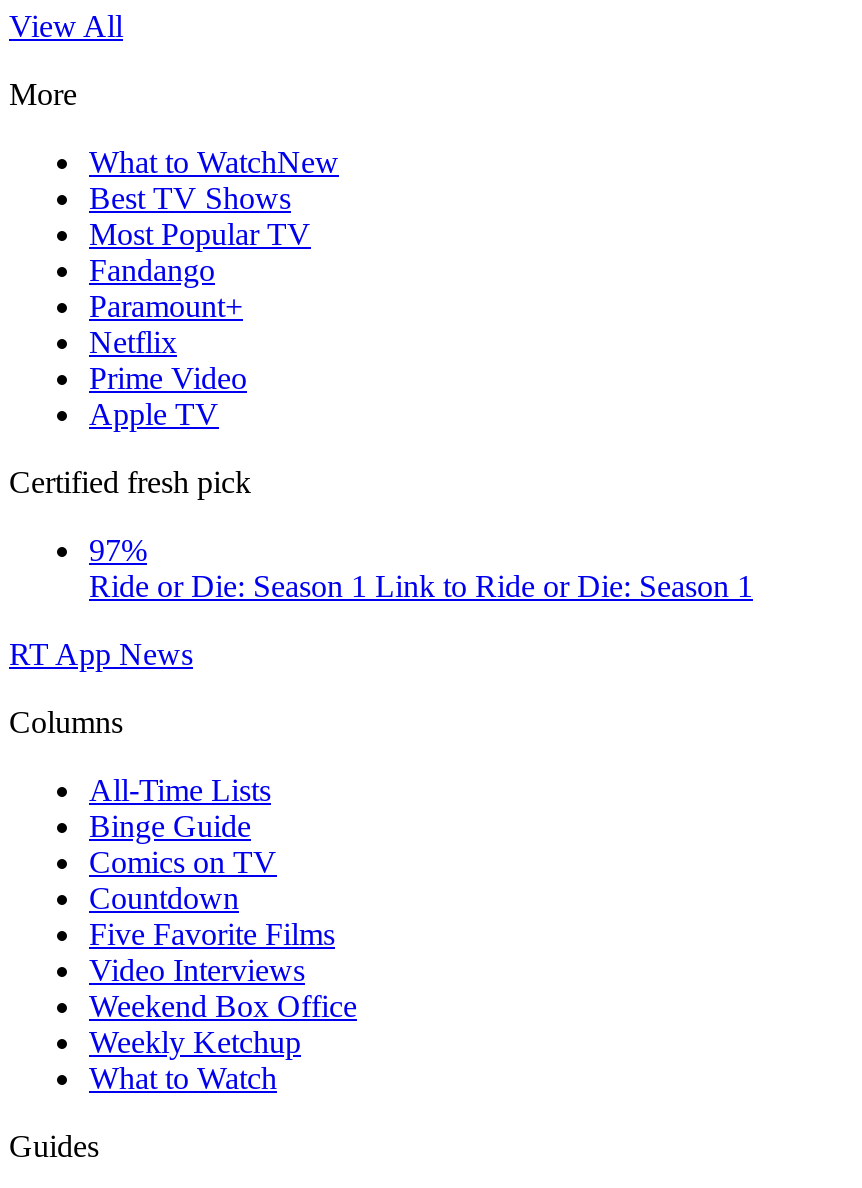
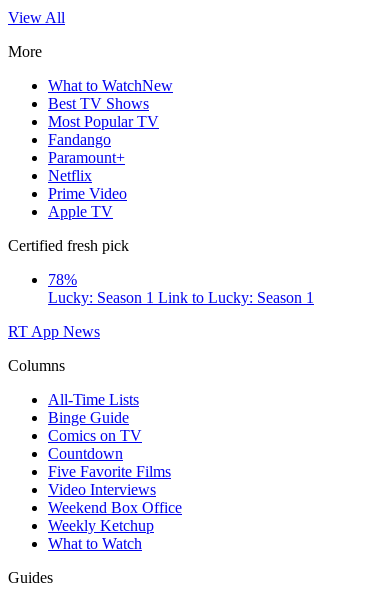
- 97%
- Ride or Die: Season 1 Link to Ride or Die: Season 1
+ 78%
+ Lucky: Season 1 Link to Lucky: Season 1
